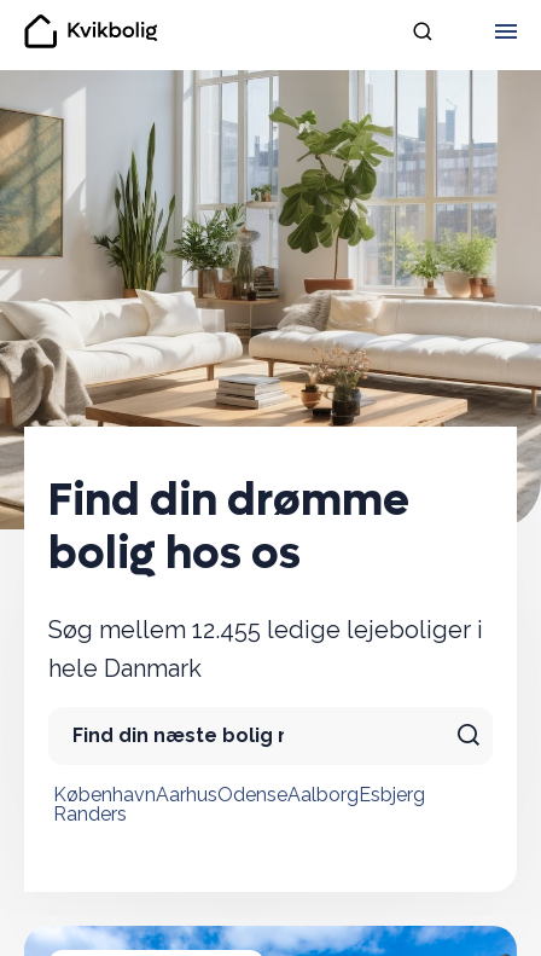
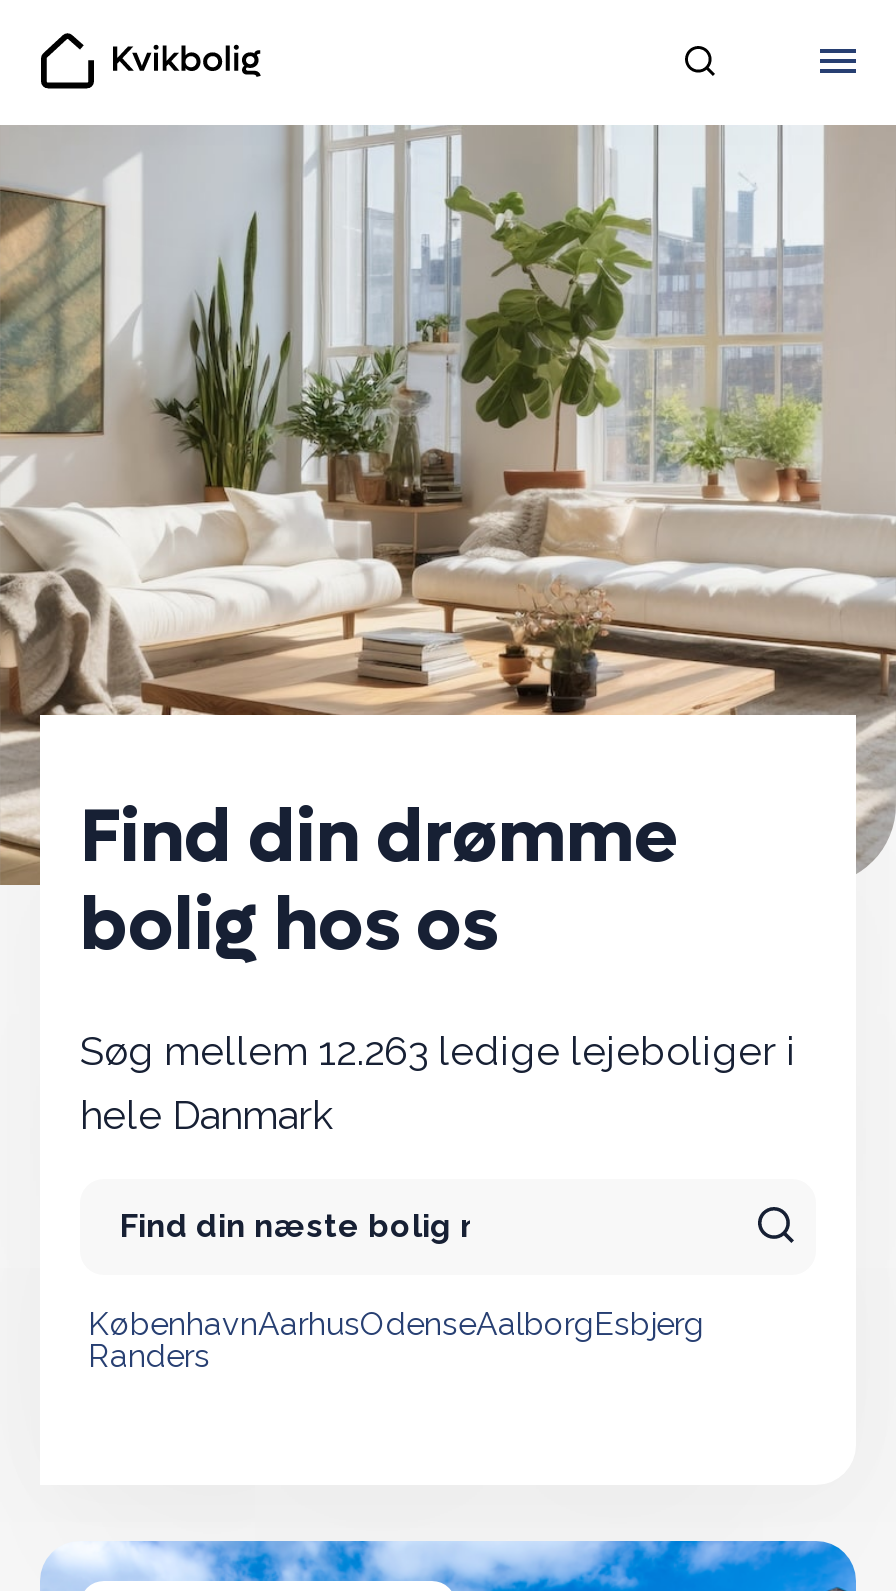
- Søg mellem 12.455 ledige lejeboliger i
+ Søg mellem 12.263 ledige lejeboliger i
